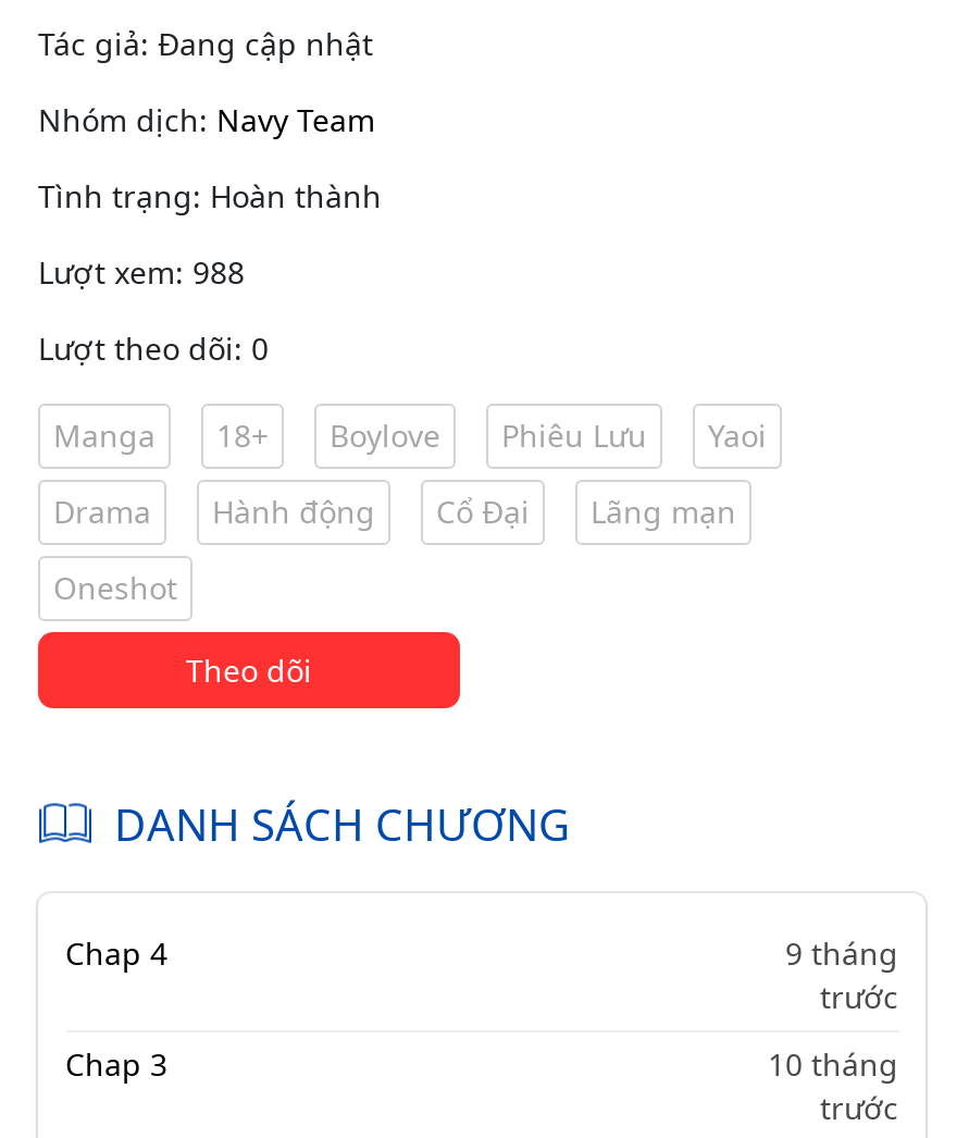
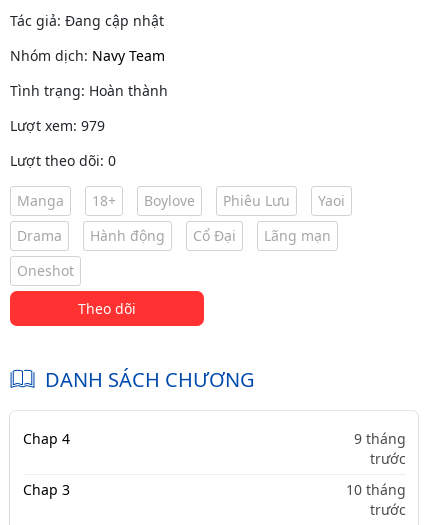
- Lượt xem: 988
+ Lượt xem: 979
